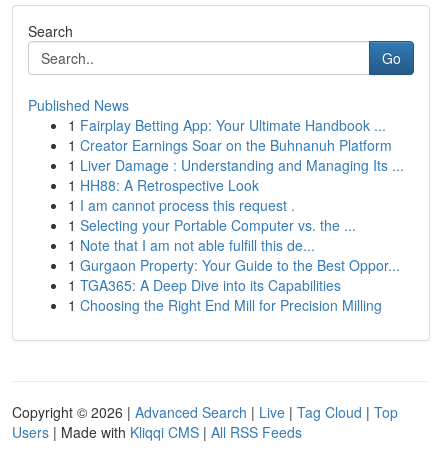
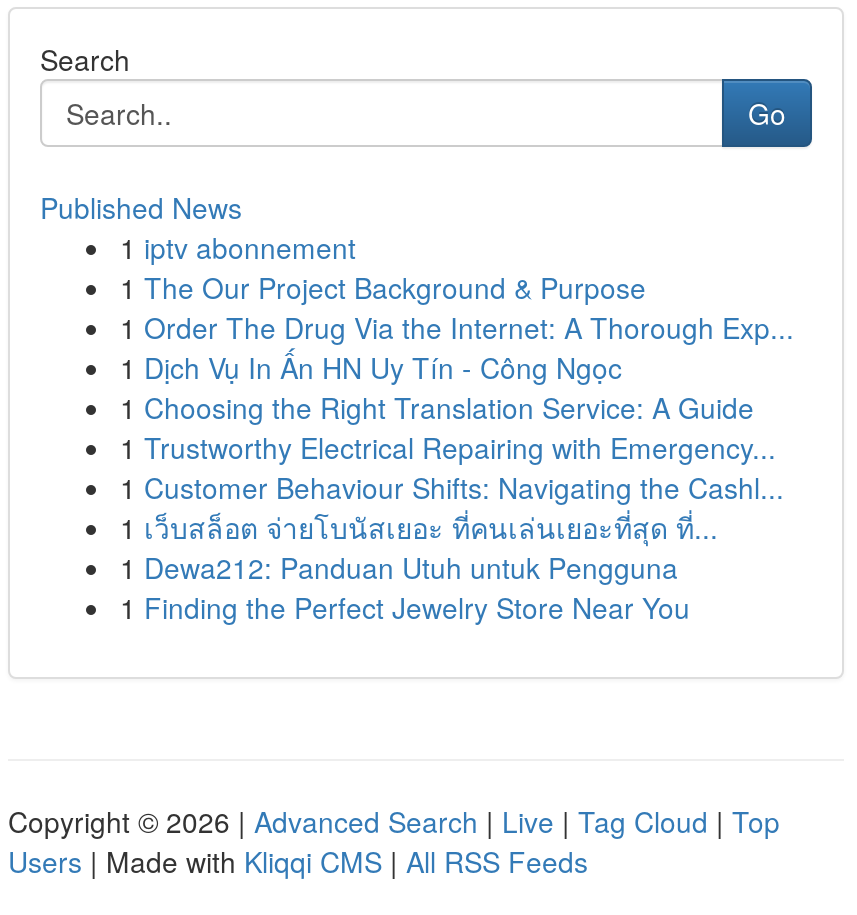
- 1 Fairplay Betting App: Your Ultimate Handbook ...
- 1 Creator Earnings Soar on the Buhnanuh Platform
- 1 Liver Damage : Understanding and Managing Its ...
- 1 HH88: A Retrospective Look
- 1 I am cannot process this request .
- 1 Selecting your Portable Computer vs. the ...
- 1 Note that I am not able fulfill this de...
- 1 Gurgaon Property: Your Guide to the Best Oppor...
- 1 TGA365: A Deep Dive into its Capabilities
- 1 Choosing the Right End Mill for Precision Milling
+ 1 iptv abonnement
+ 1 The Our Project Background & Purpose
+ 1 Order The Drug Via the Internet: A Thorough Exp...
+ 1 Dịch Vụ In Ấn HN Uy Tín - Công Ngọc
+ 1 Choosing the Right Translation Service: A Guide
+ 1 Trustworthy Electrical Repairing with Emergency...
+ 1 Customer Behaviour Shifts: Navigating the Cashl...
+ 1 เว็บสล็อต จ่ายโบนัสเยอะ ที่คนเล่นเยอะที่สุด ที่...
+ 1 Dewa212: Panduan Utuh untuk Pengguna
+ 1 Finding the Perfect Jewelry Store Near You
